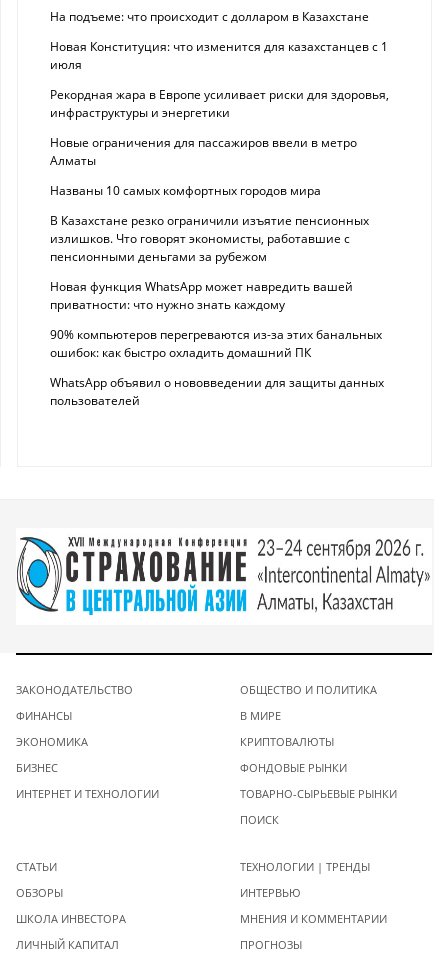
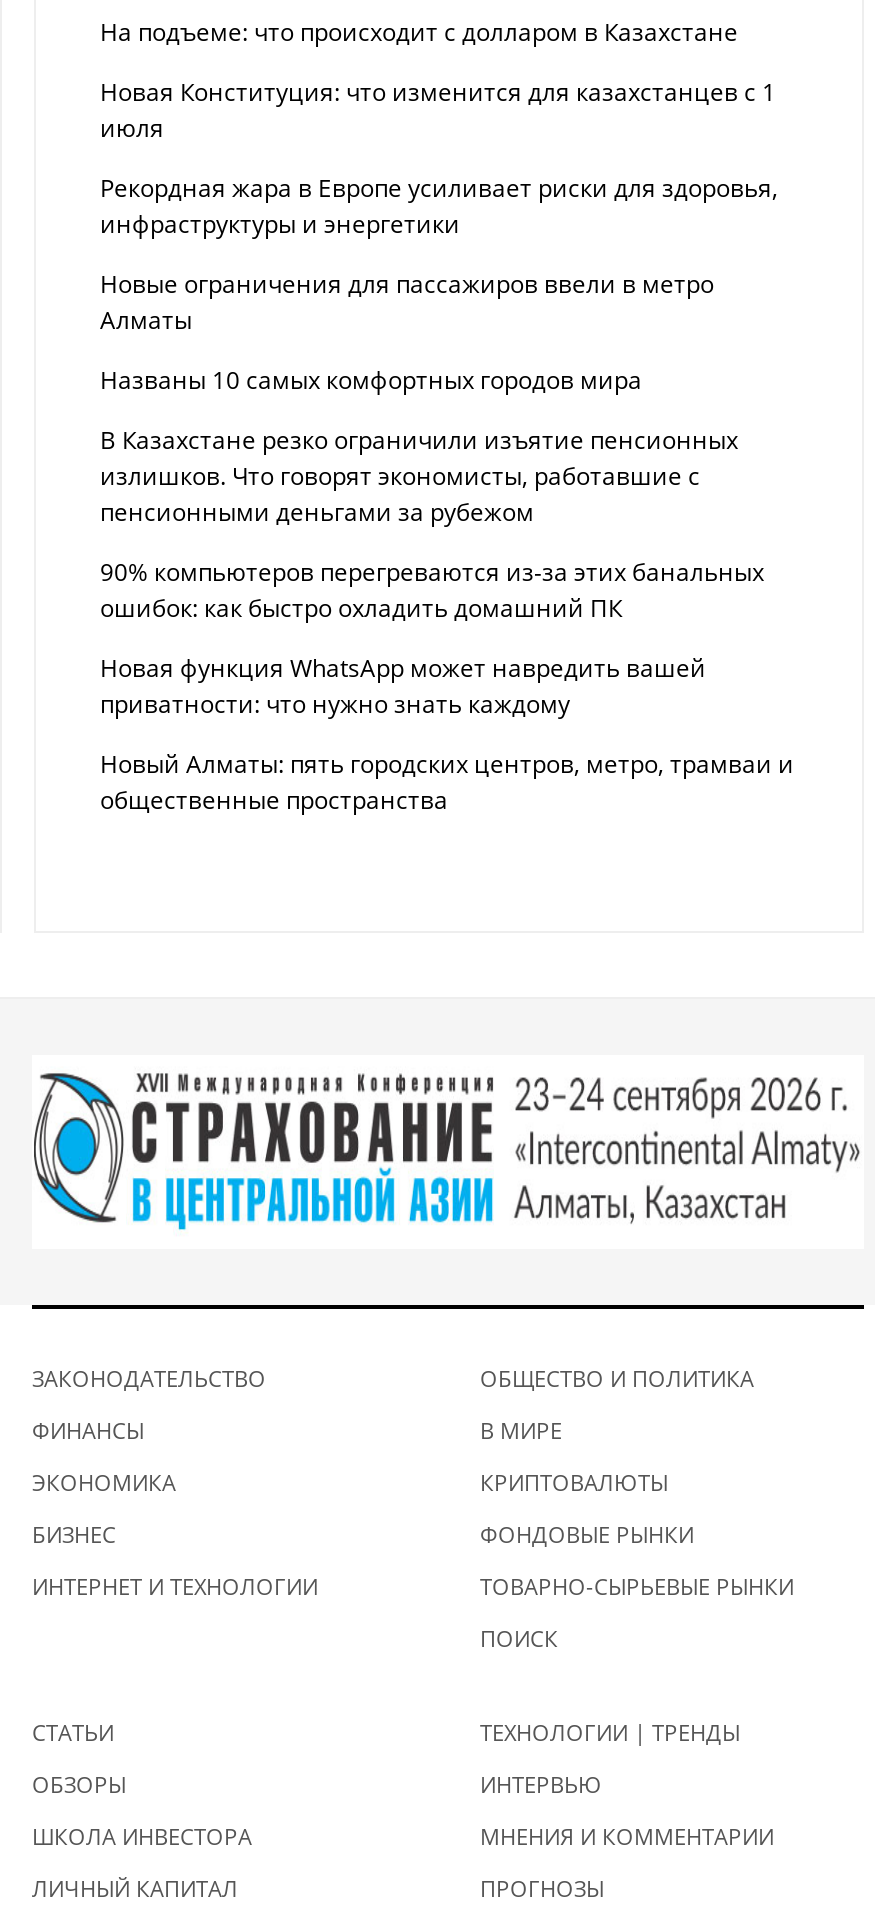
moved down: Новая функция WhatsApp может навредить вашей | приватности: что нужно знать каждому

moved up: 90% компьютеров перегреваются из-за этих банальных | ошибок: как быстро охладить домашний ПК

- WhatsApp объявил о нововведении для защиты данных
- пользователей
+ Новый Алматы: пять городских центров, метро, трамваи и
+ общественные пространства
